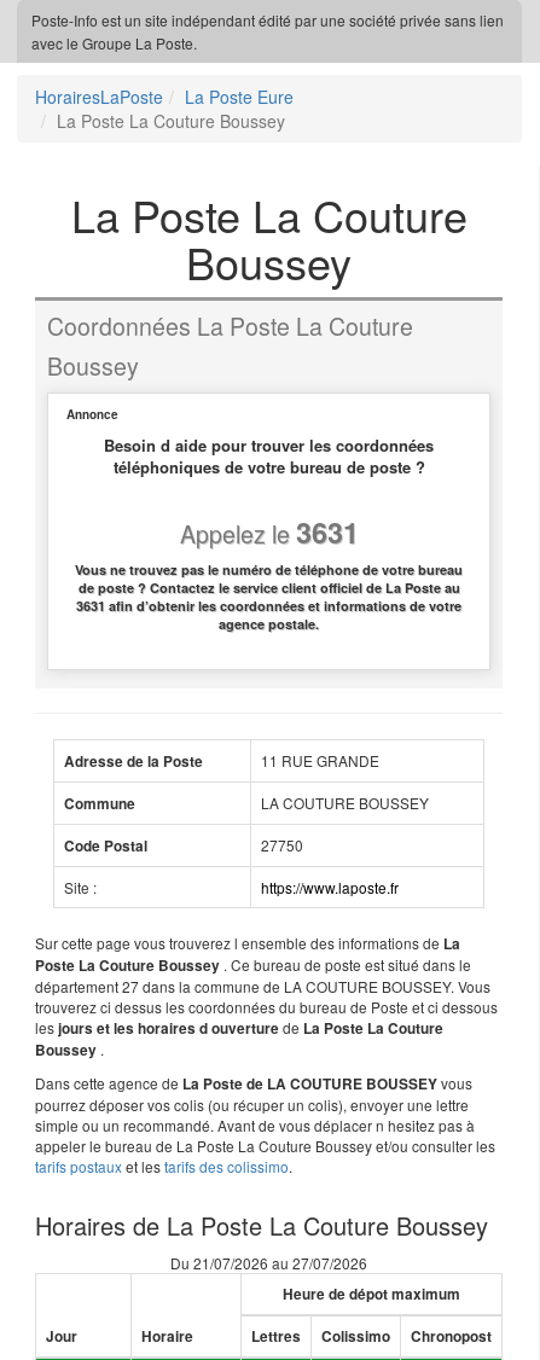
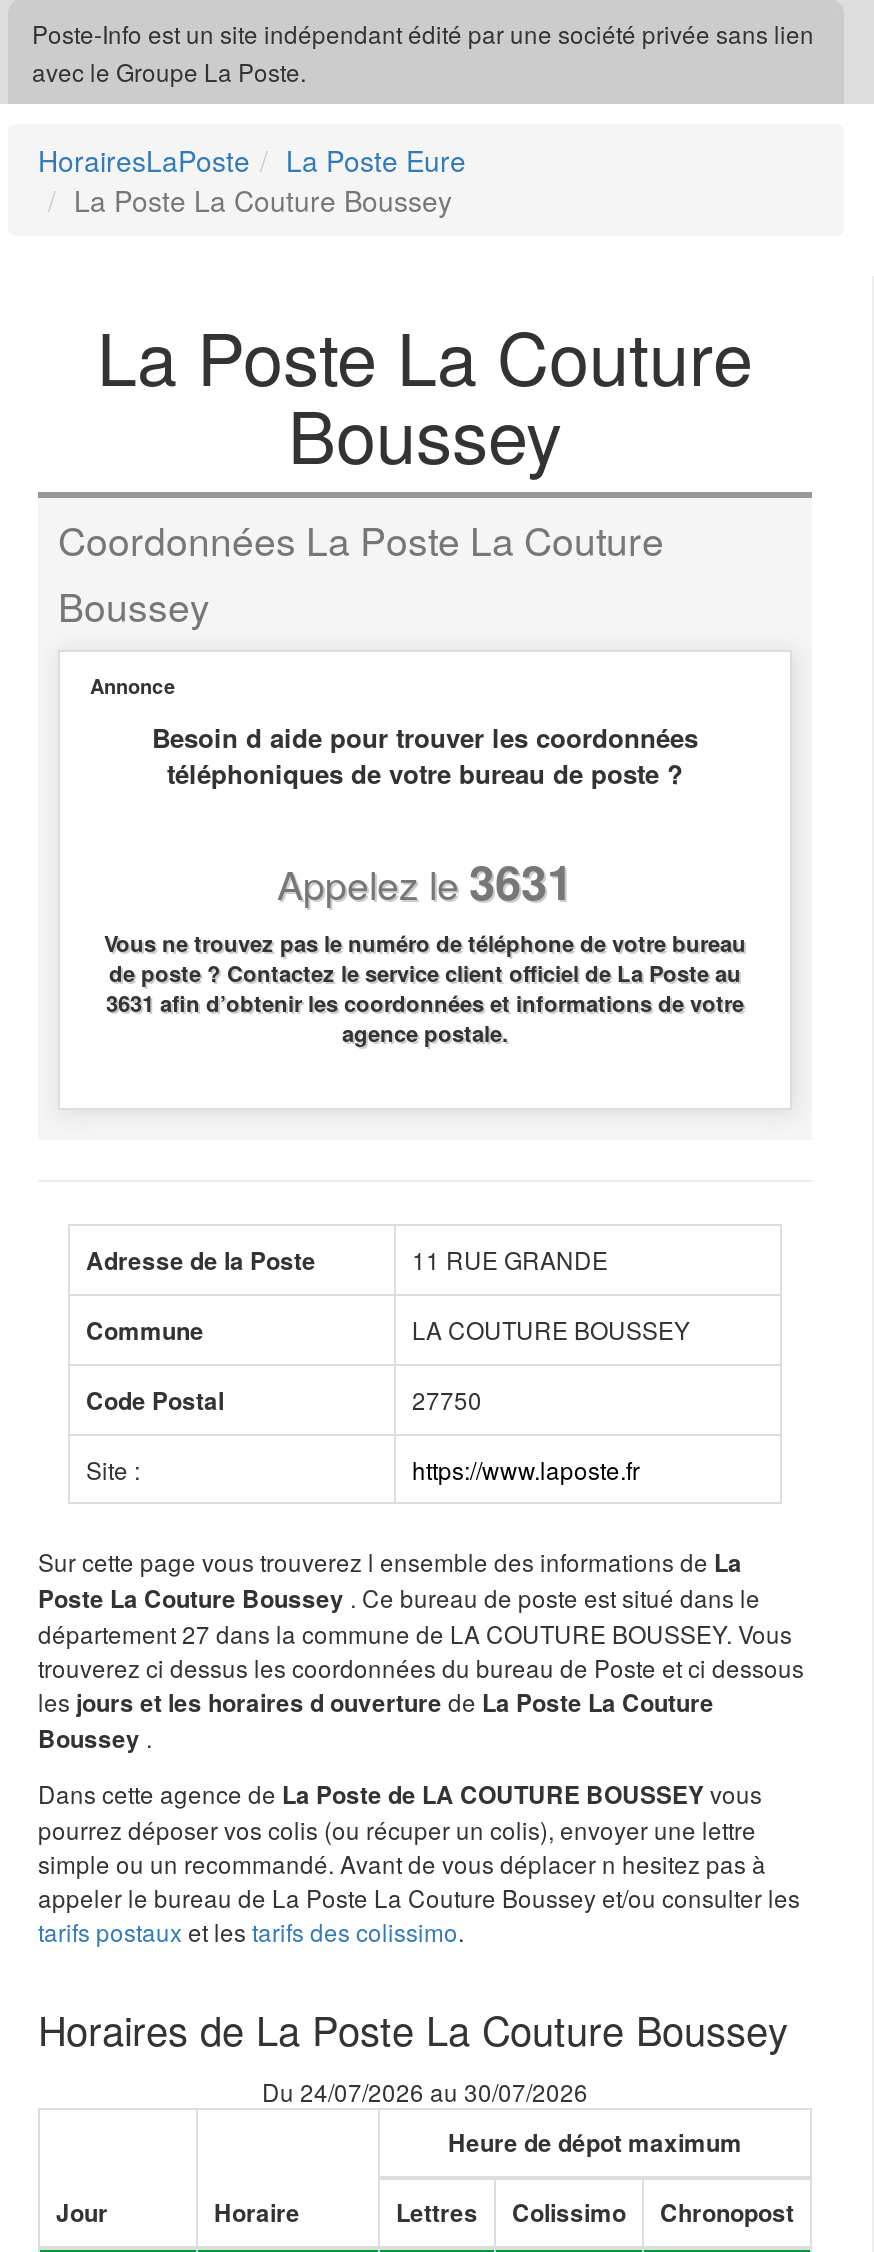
- Du 21/07/2026 au 27/07/2026
+ Du 24/07/2026 au 30/07/2026
